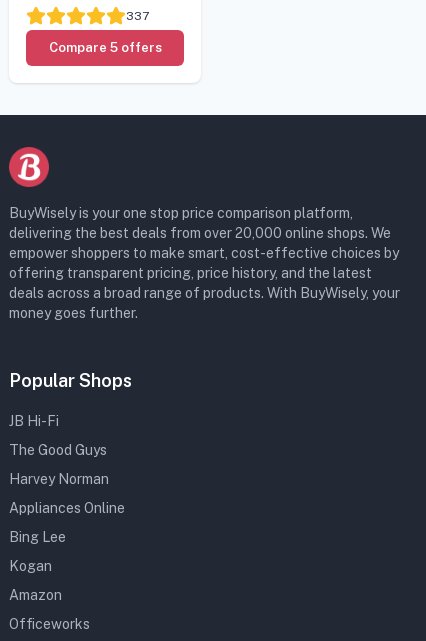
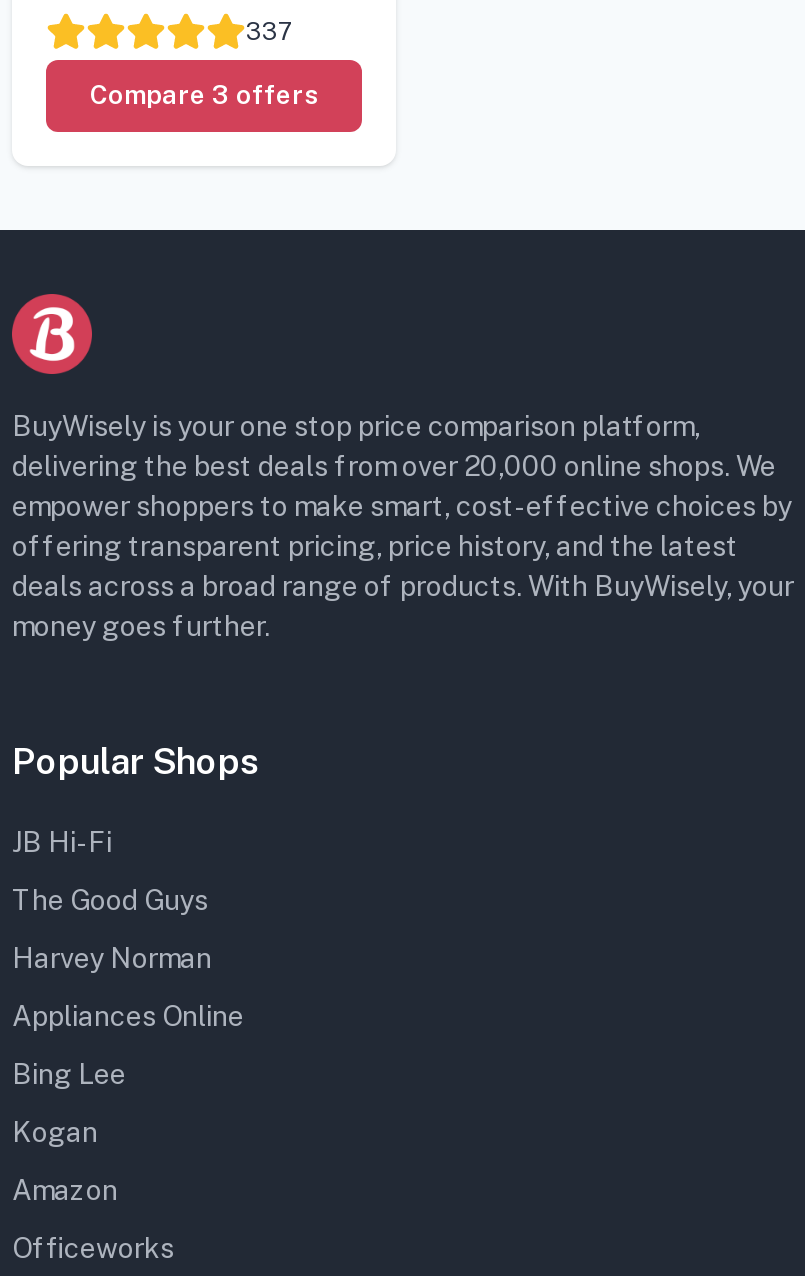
- Compare 5 offers
+ Compare 3 offers
